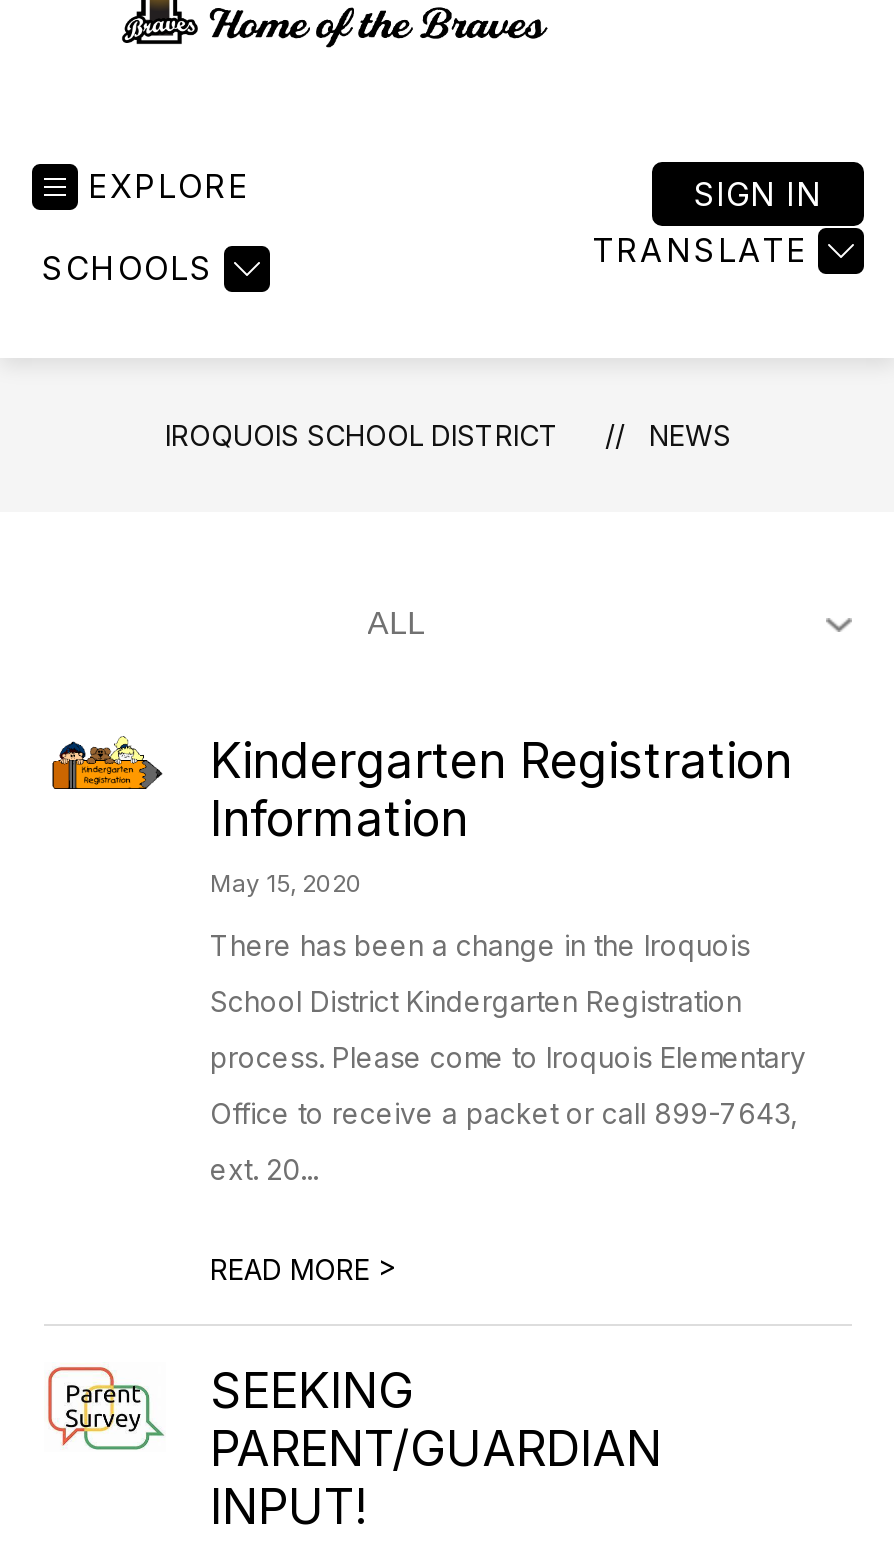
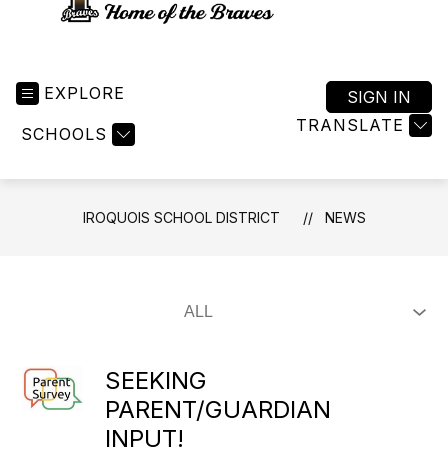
- [image]
- Kindergarten Registration
- Information
- May 15, 2020
- There has been a change in the Iroquois
- School District Kindergarten Registration
- process. Please come to Iroquois Elementary
- Office to receive a packet or call 899-7643,
- ext. 20...
- READ MORE >
